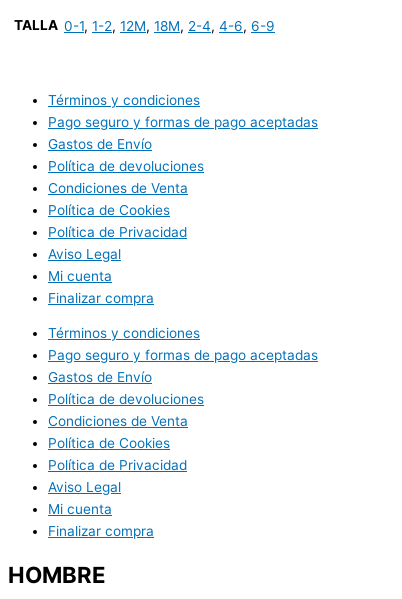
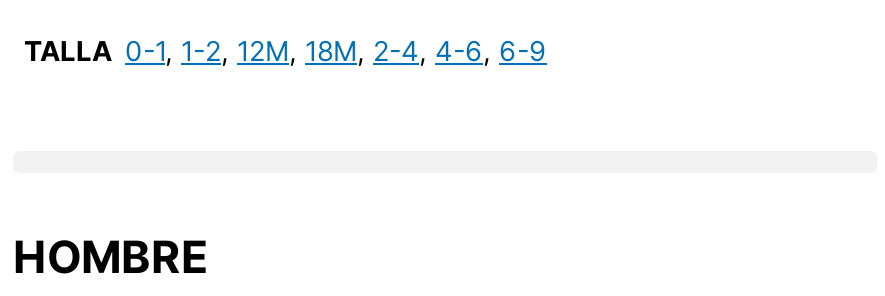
- Términos y condiciones
- Pago seguro y formas de pago aceptadas
- Gastos de Envío
- Política de devoluciones
- Condiciones de Venta
- Política de Cookies
- Política de Privacidad
- Aviso Legal
- Mi cuenta
- Finalizar compra
- Términos y condiciones
- Pago seguro y formas de pago aceptadas
- Gastos de Envío
- Política de devoluciones
- Condiciones de Venta
- Política de Cookies
- Política de Privacidad
- Aviso Legal
- Mi cuenta
- Finalizar compra
